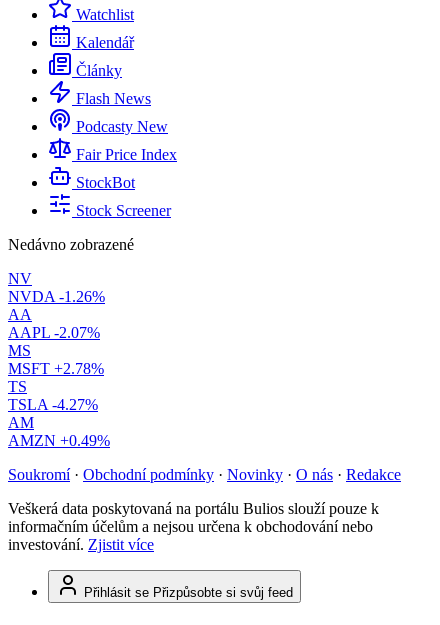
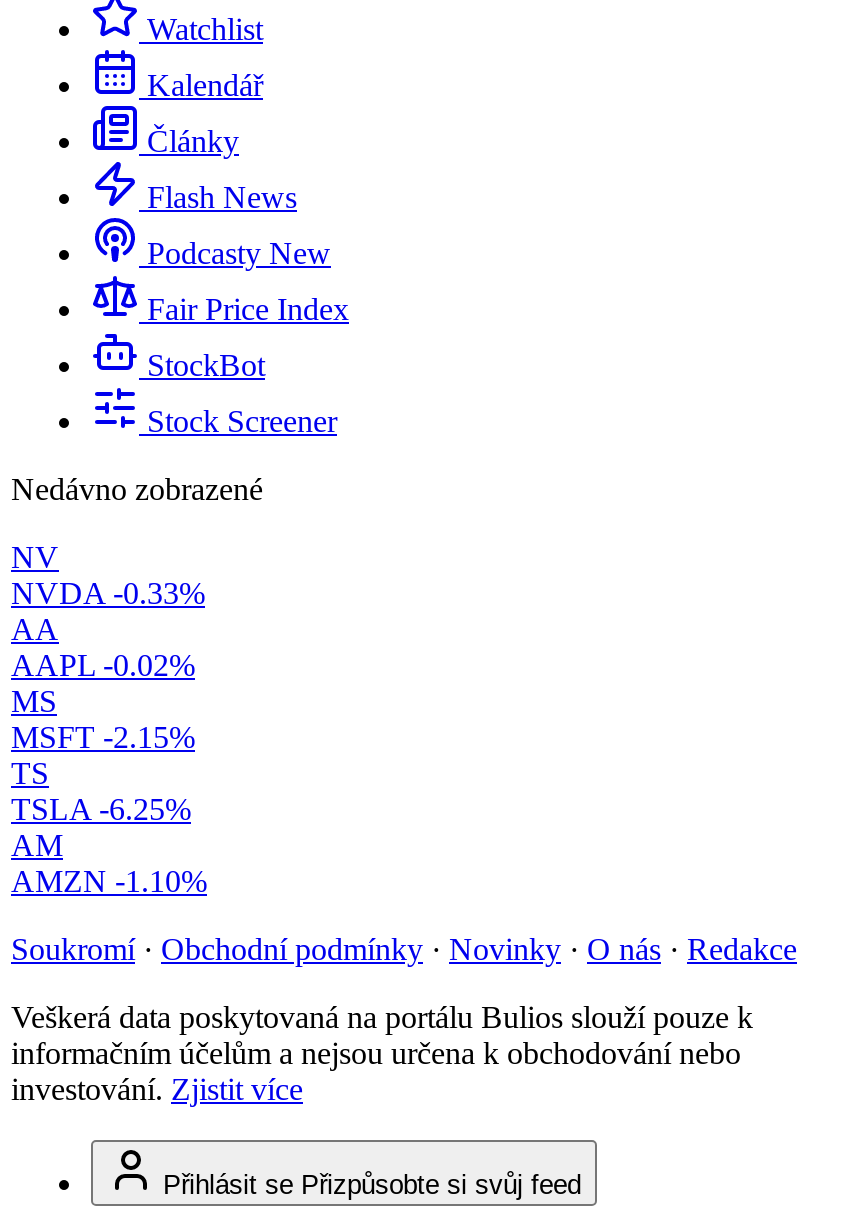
- NVDA -1.26%
+ NVDA -0.33%

- AAPL -2.07%
+ AAPL -0.02%

- MSFT +2.78%
+ MSFT -2.15%

- TSLA -4.27%
+ TSLA -6.25%

- AMZN +0.49%
+ AMZN -1.10%
